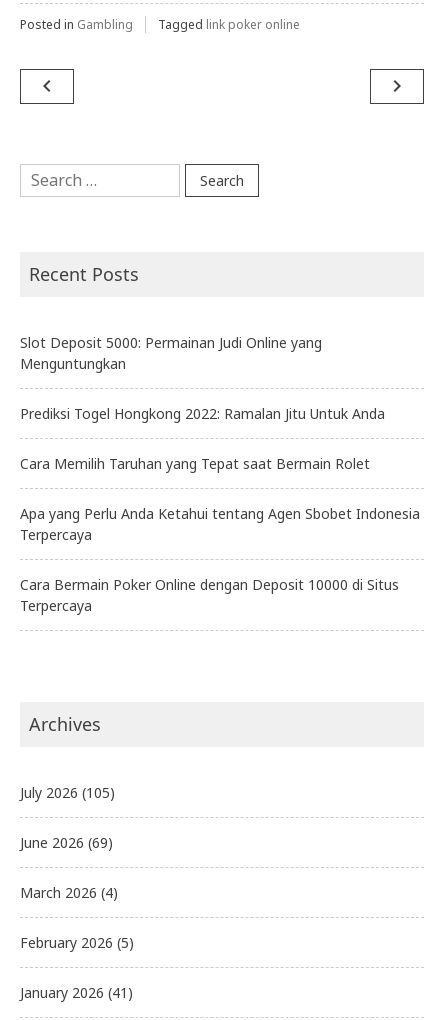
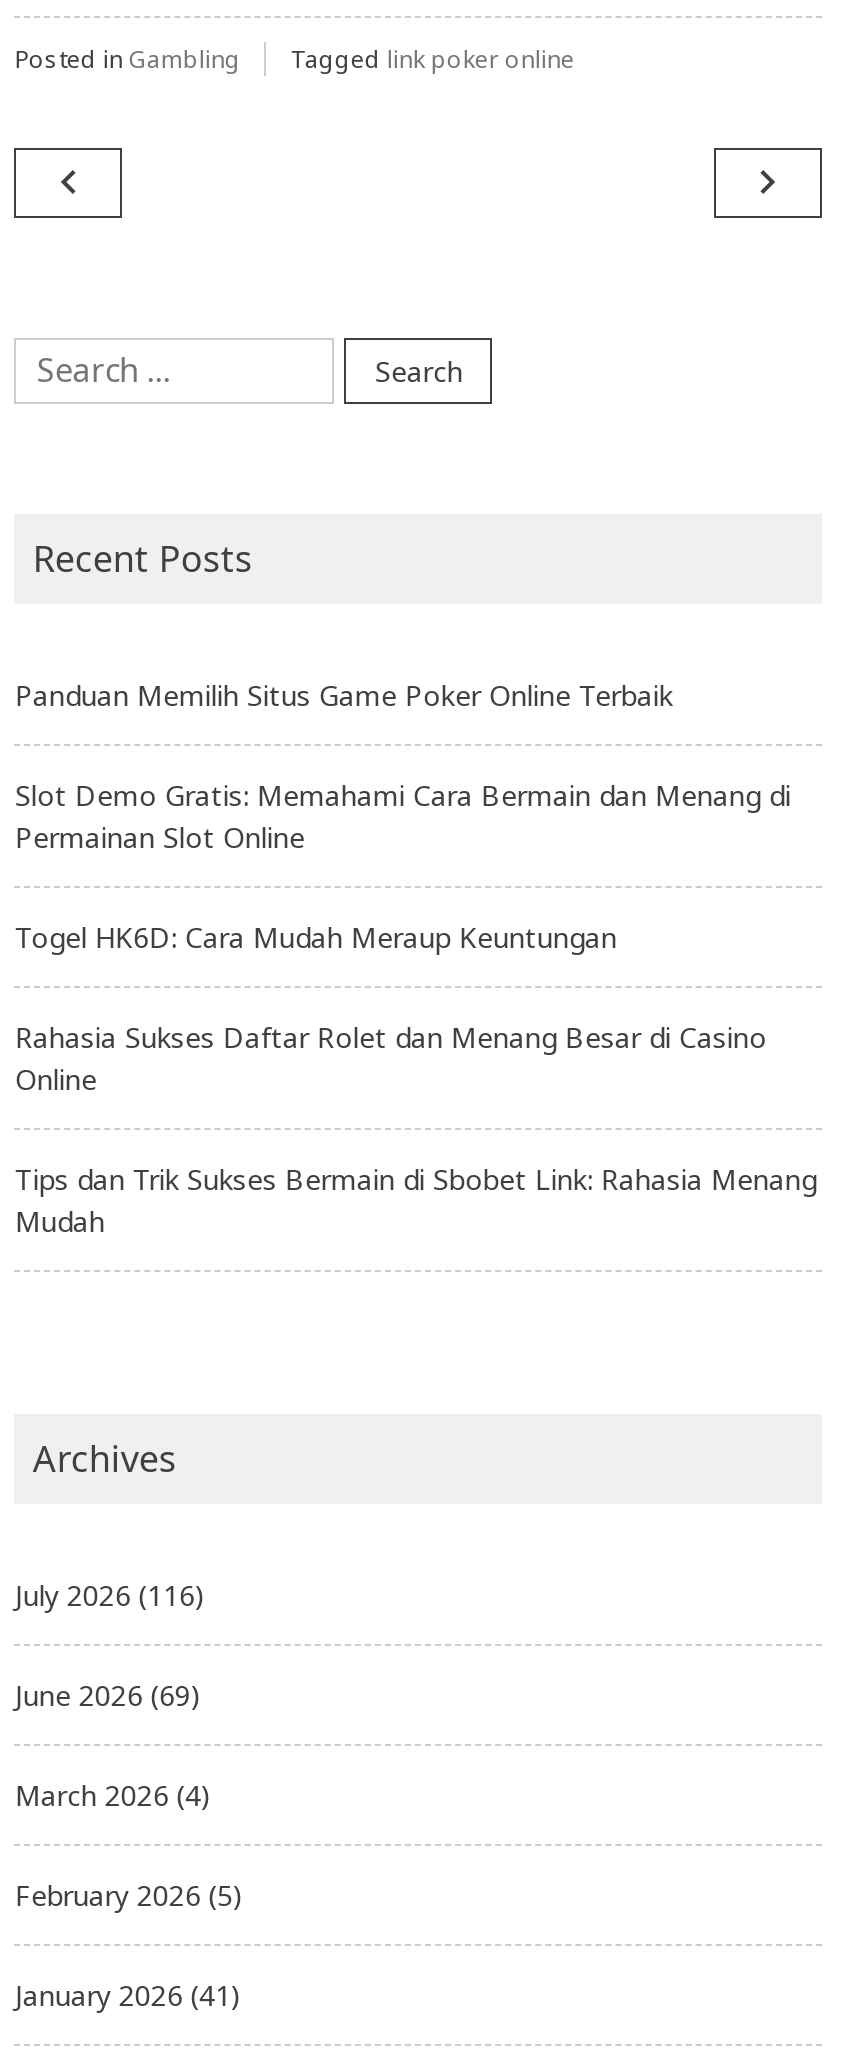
- Slot Deposit 5000: Permainan Judi Online yang
- Menguntungkan
+ Panduan Memilih Situs Game Poker Online Terbaik

- Prediksi Togel Hongkong 2022: Ramalan Jitu Untuk Anda
+ Slot Demo Gratis: Memahami Cara Bermain dan Menang di
+ Permainan Slot Online

- Cara Memilih Taruhan yang Tepat saat Bermain Rolet
+ Togel HK6D: Cara Mudah Meraup Keuntungan

- Apa yang Perlu Anda Ketahui tentang Agen Sbobet Indonesia
- Terpercaya
+ Rahasia Sukses Daftar Rolet dan Menang Besar di Casino
+ Online

- Cara Bermain Poker Online dengan Deposit 10000 di Situs
- Terpercaya
+ Tips dan Trik Sukses Bermain di Sbobet Link: Rahasia Menang
+ Mudah

- July 2026 (105)
+ July 2026 (116)
